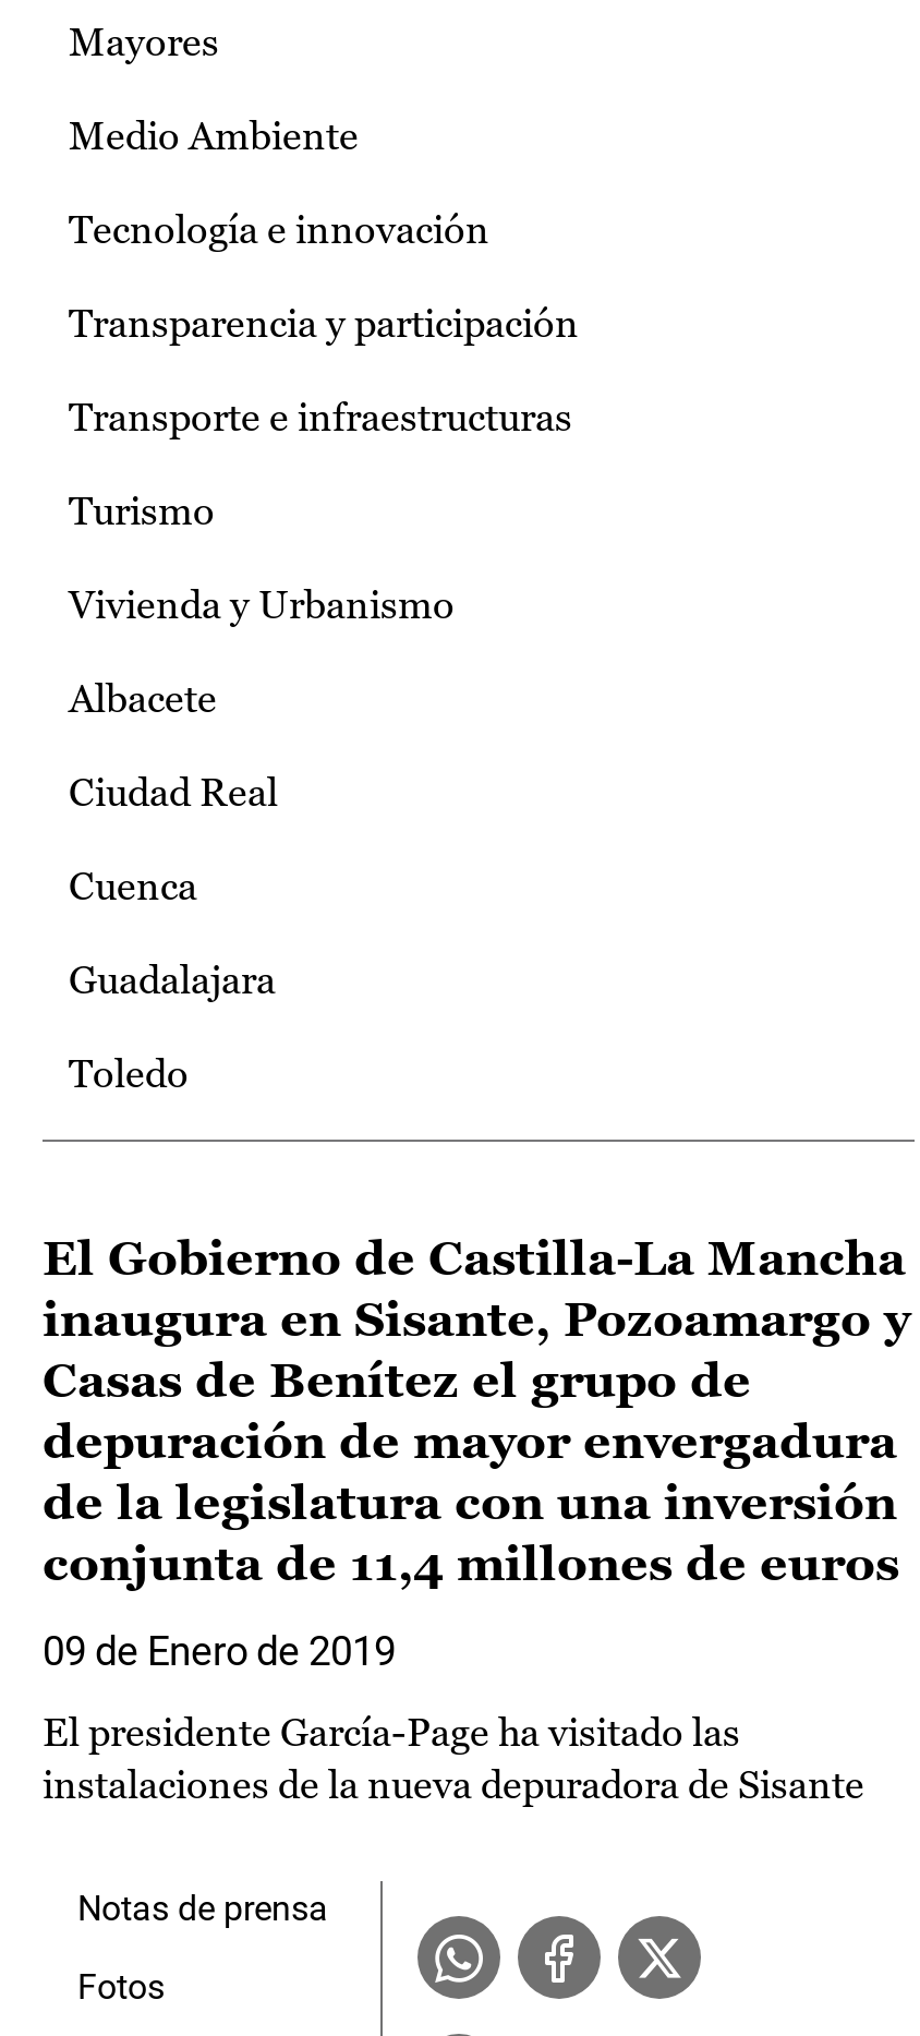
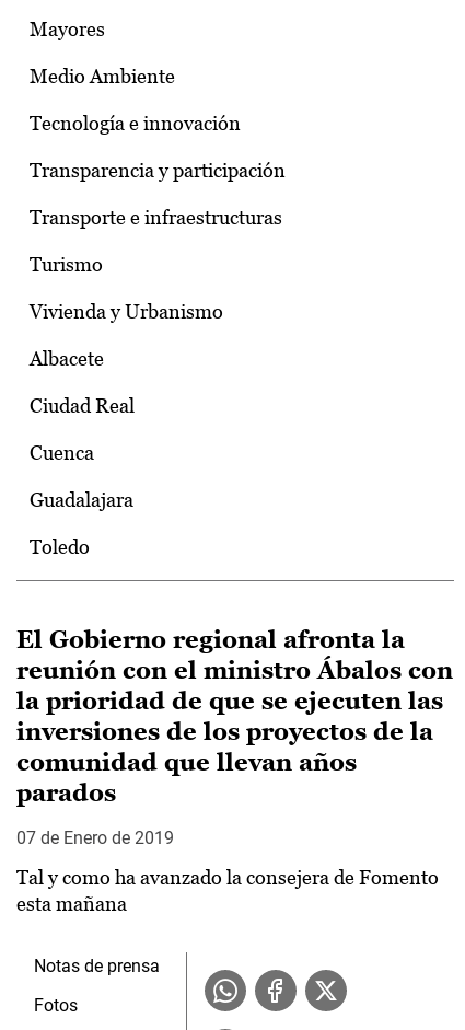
- El Gobierno de Castilla-La Mancha
- inaugura en Sisante, Pozoamargo y
- Casas de Benítez el grupo de
- depuración de mayor envergadura
- de la legislatura con una inversión
- conjunta de 11,4 millones de euros
+ El Gobierno regional afronta la
+ reunión con el ministro Ábalos con
+ la prioridad de que se ejecuten las
+ inversiones de los proyectos de la
+ comunidad que llevan años
+ parados

- 09 de Enero de 2019
+ 07 de Enero de 2019

- El presidente García-Page ha visitado las
- instalaciones de la nueva depuradora de Sisante
+ Tal y como ha avanzado la consejera de Fomento
+ esta mañana
